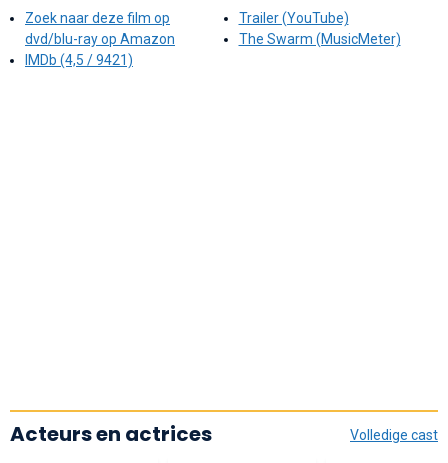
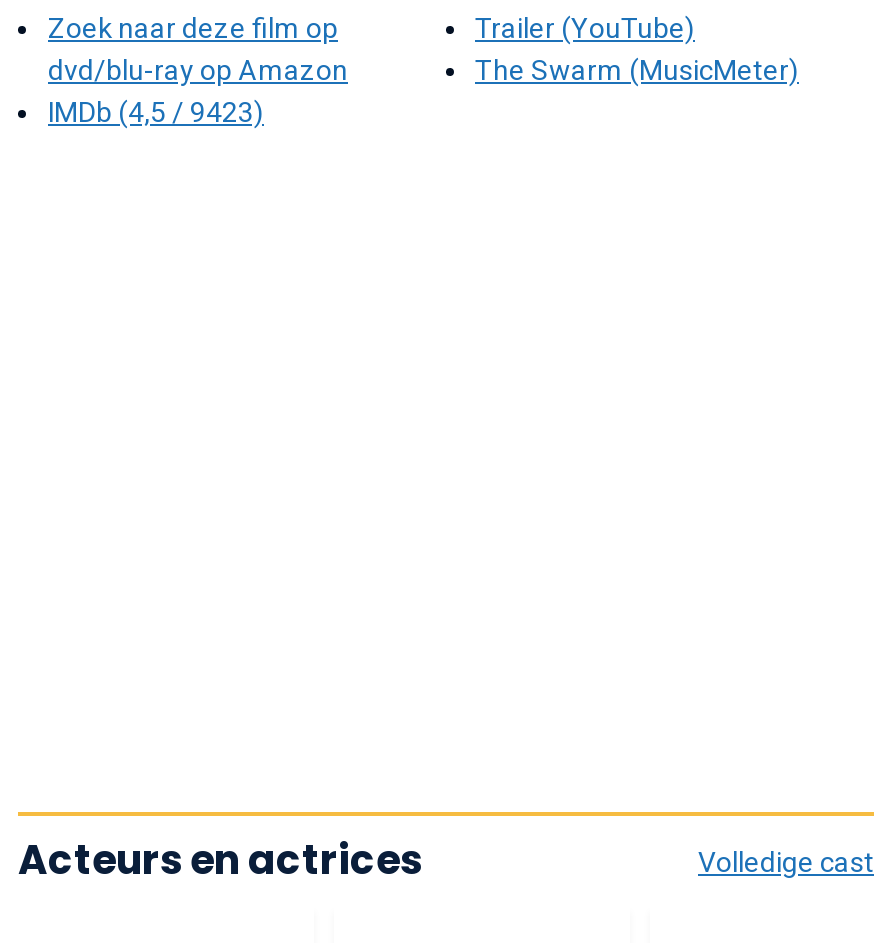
- IMDb (4,5 / 9421)
+ IMDb (4,5 / 9423)
